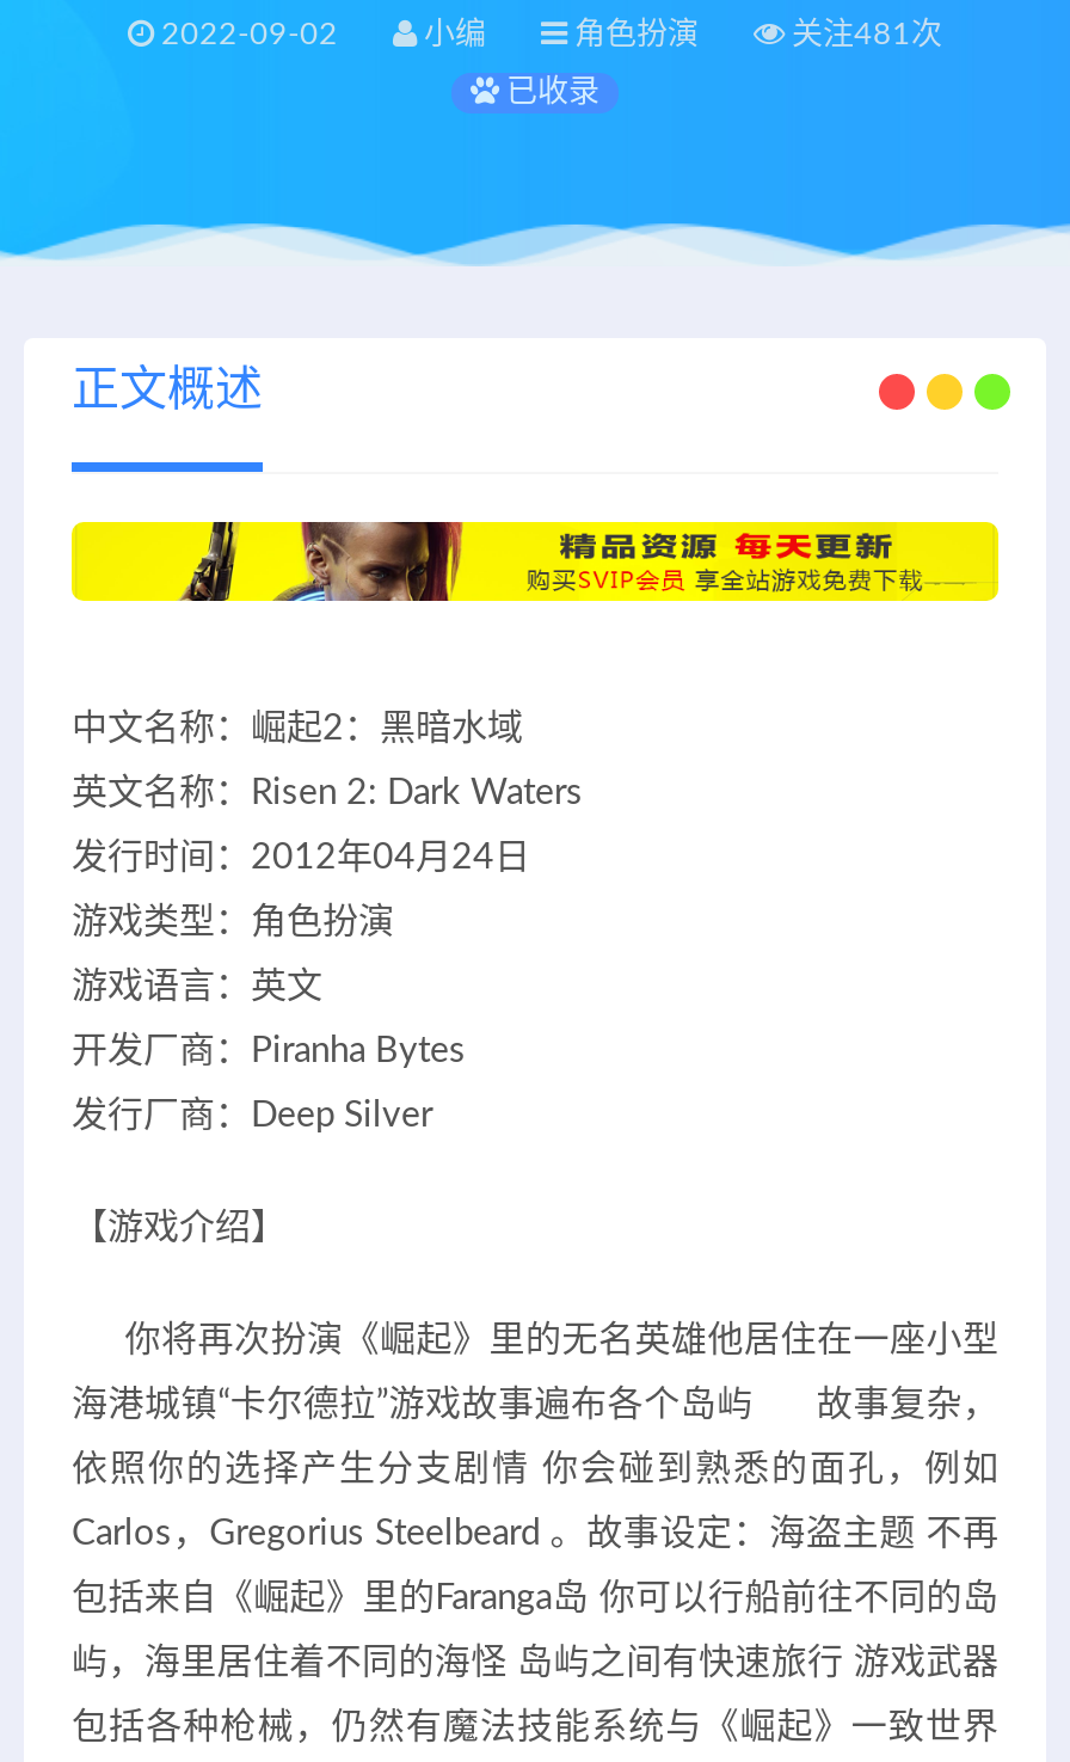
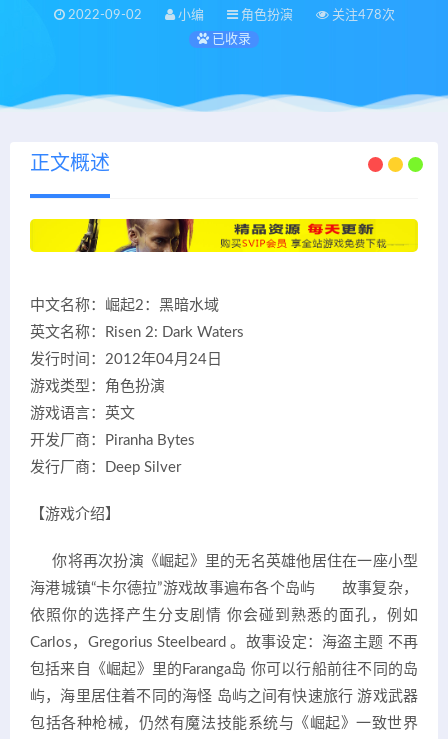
- 关注481次
+ 关注478次
